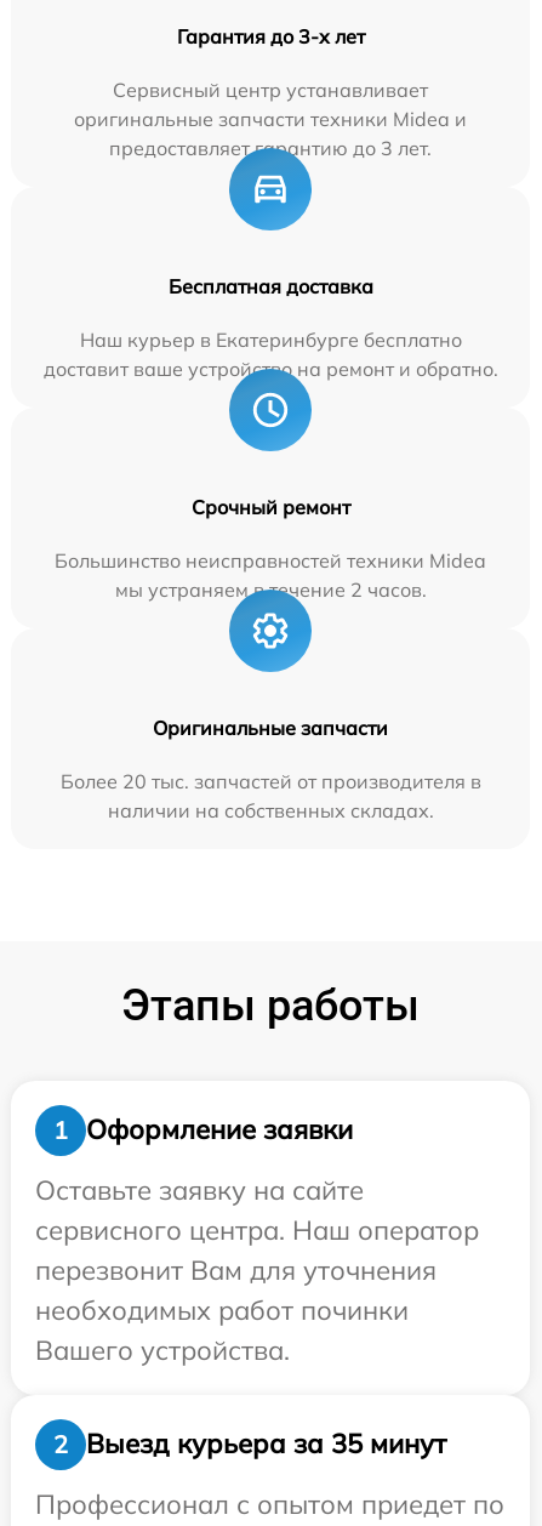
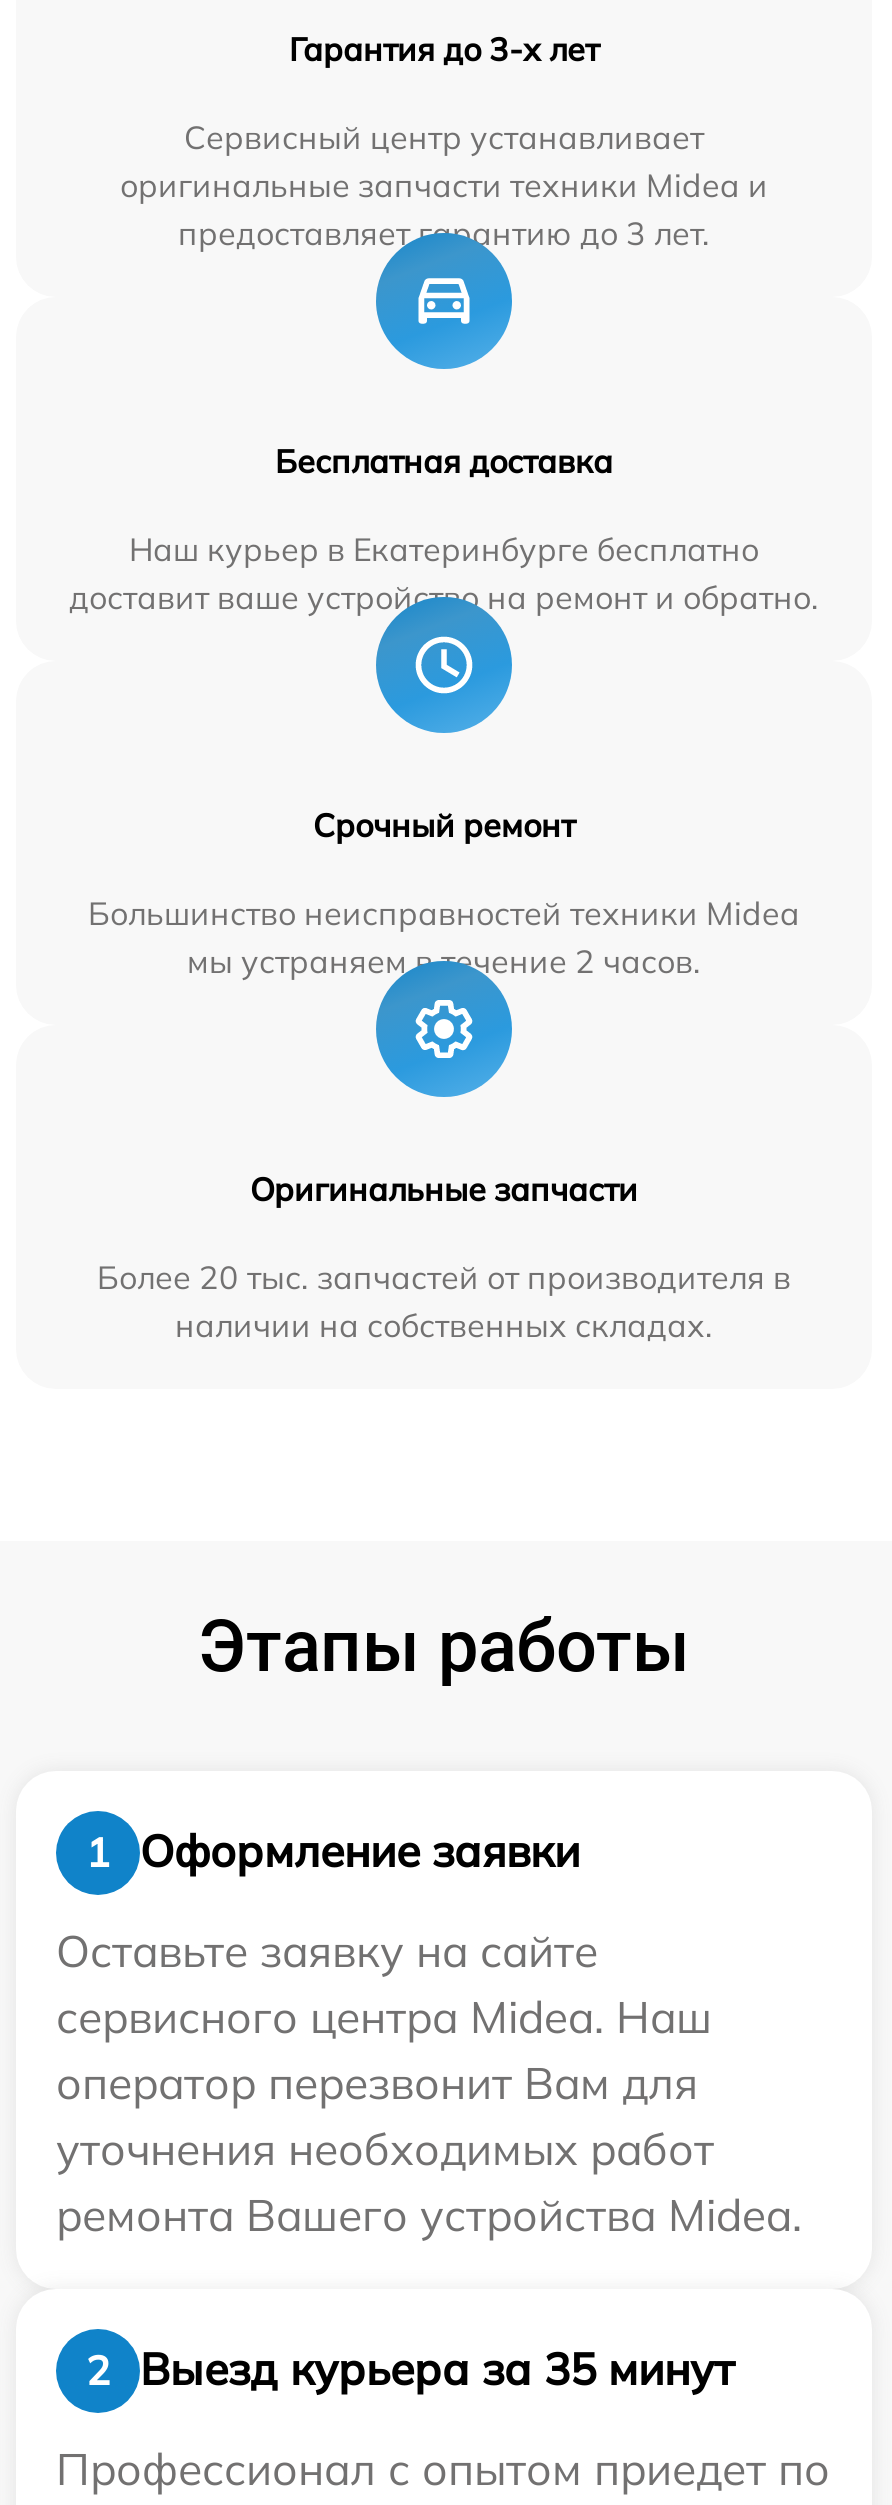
- сервисного центра. Наш оператор
- перезвонит Вам для уточнения
- необходимых работ починки
- Вашего устройства.
+ сервисного центра Midea. Наш
+ оператор перезвонит Вам для
+ уточнения необходимых работ
+ ремонта Вашего устройства Midea.
